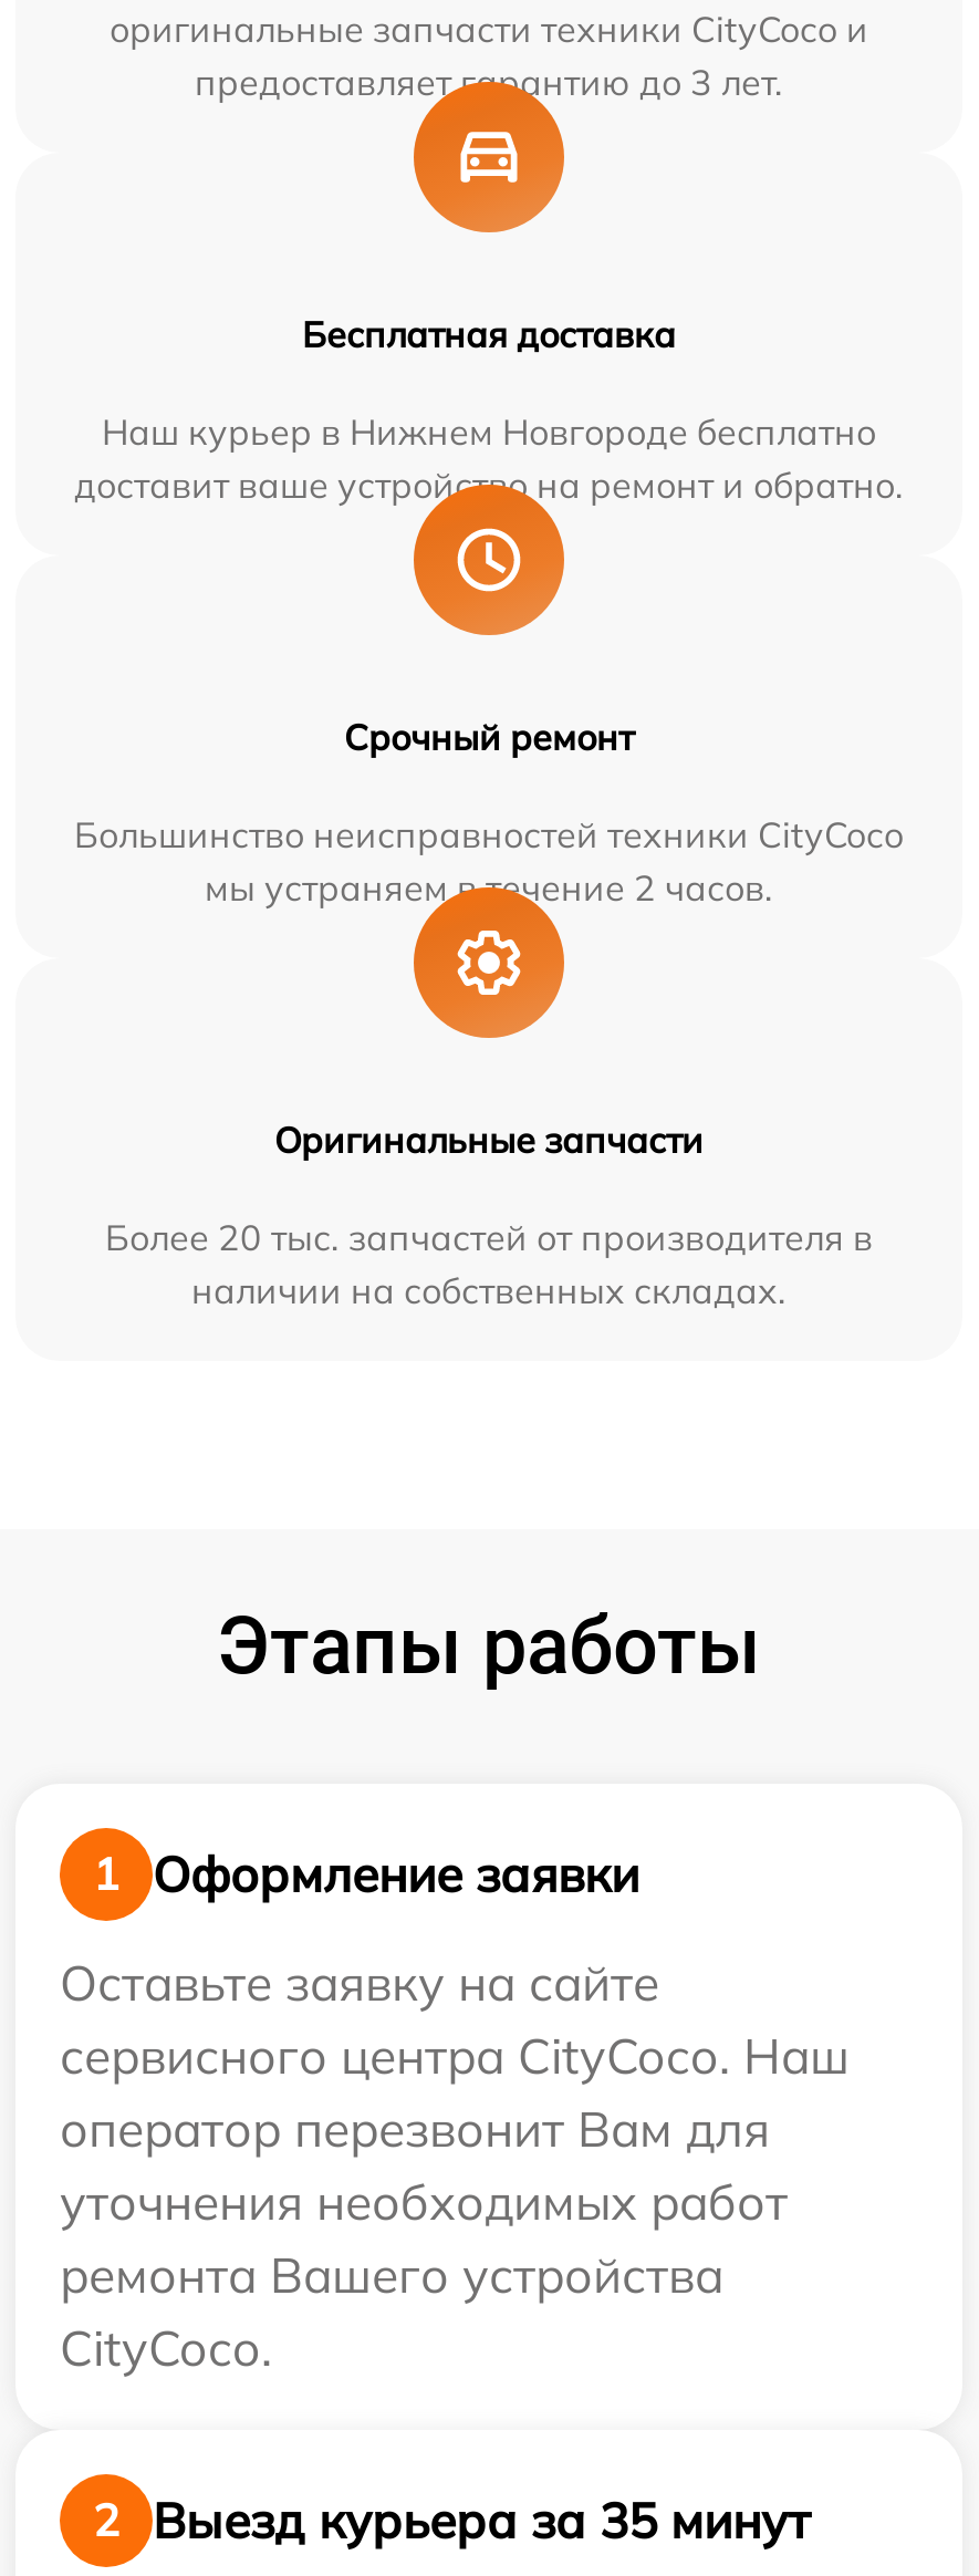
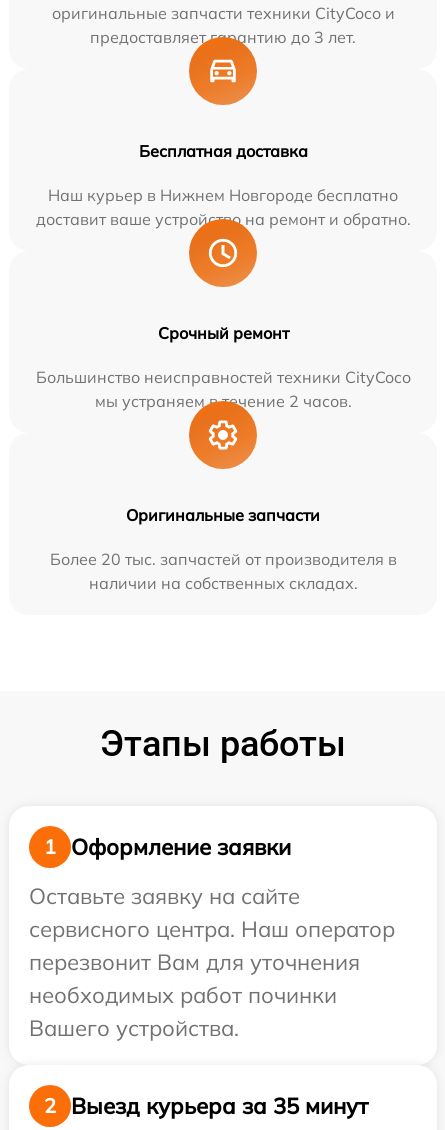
- сервисного центра CityCoco. Наш
- оператор перезвонит Вам для
- уточнения необходимых работ
- ремонта Вашего устройства
- CityCoco.
+ сервисного центра. Наш оператор
+ перезвонит Вам для уточнения
+ необходимых работ починки
+ Вашего устройства.
